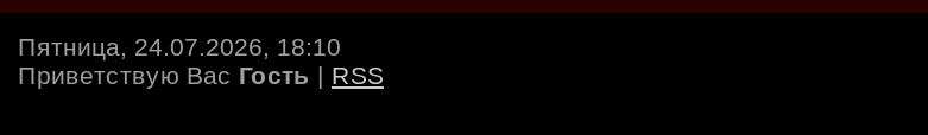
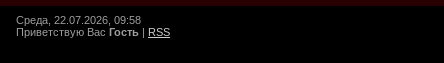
- Пятница, 24.07.2026, 18:10
+ Среда, 22.07.2026, 09:58
